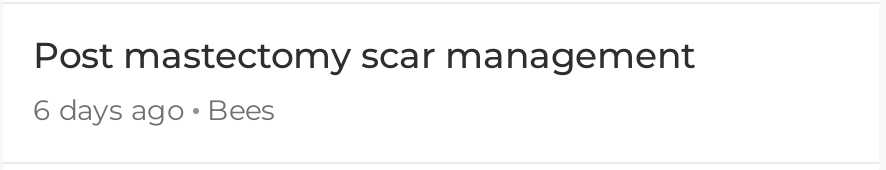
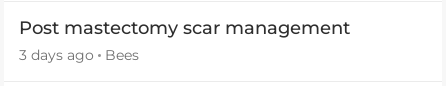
- 6 days ago Bees
+ 3 days ago Bees
